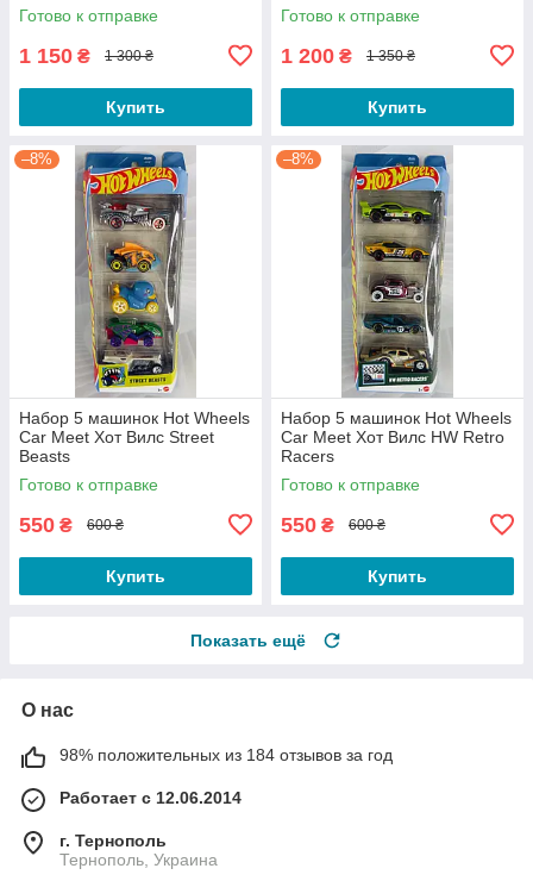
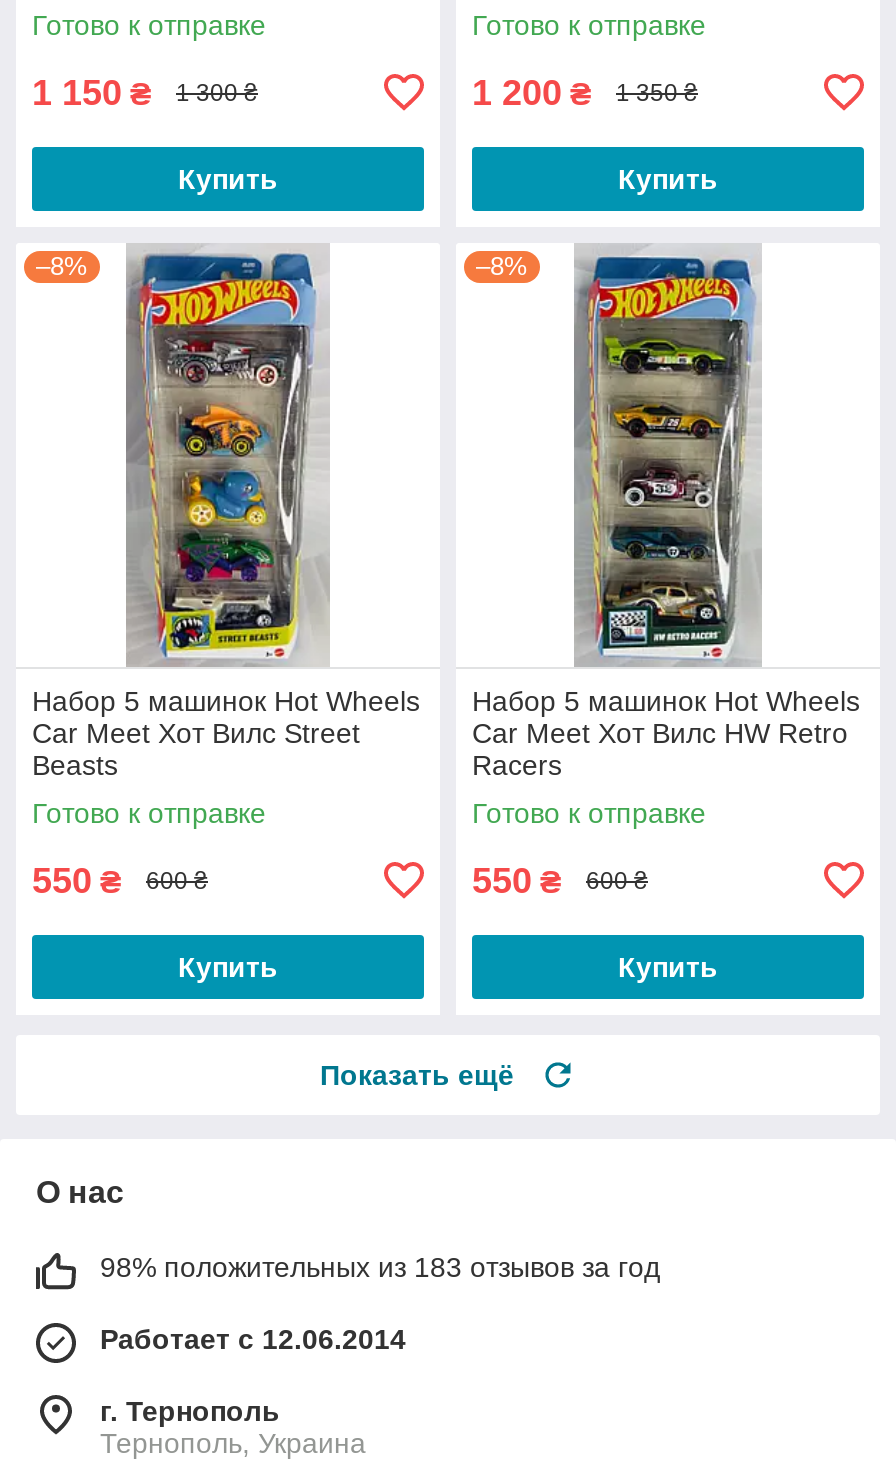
- 98% положительных из 184 отзывов за год
+ 98% положительных из 183 отзывов за год
